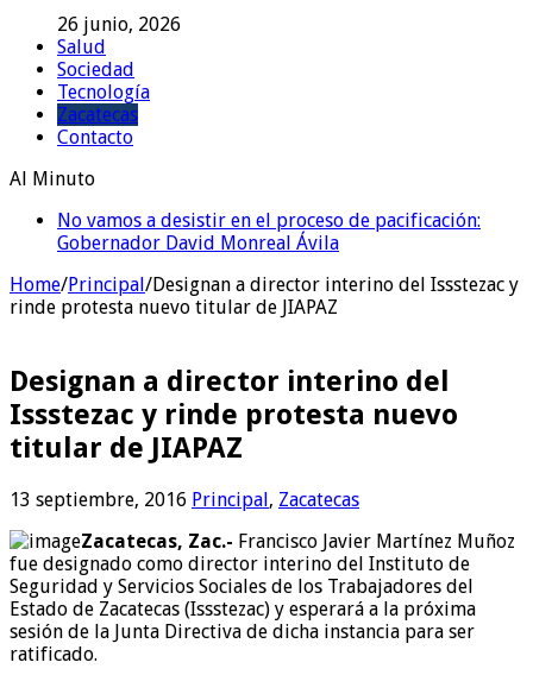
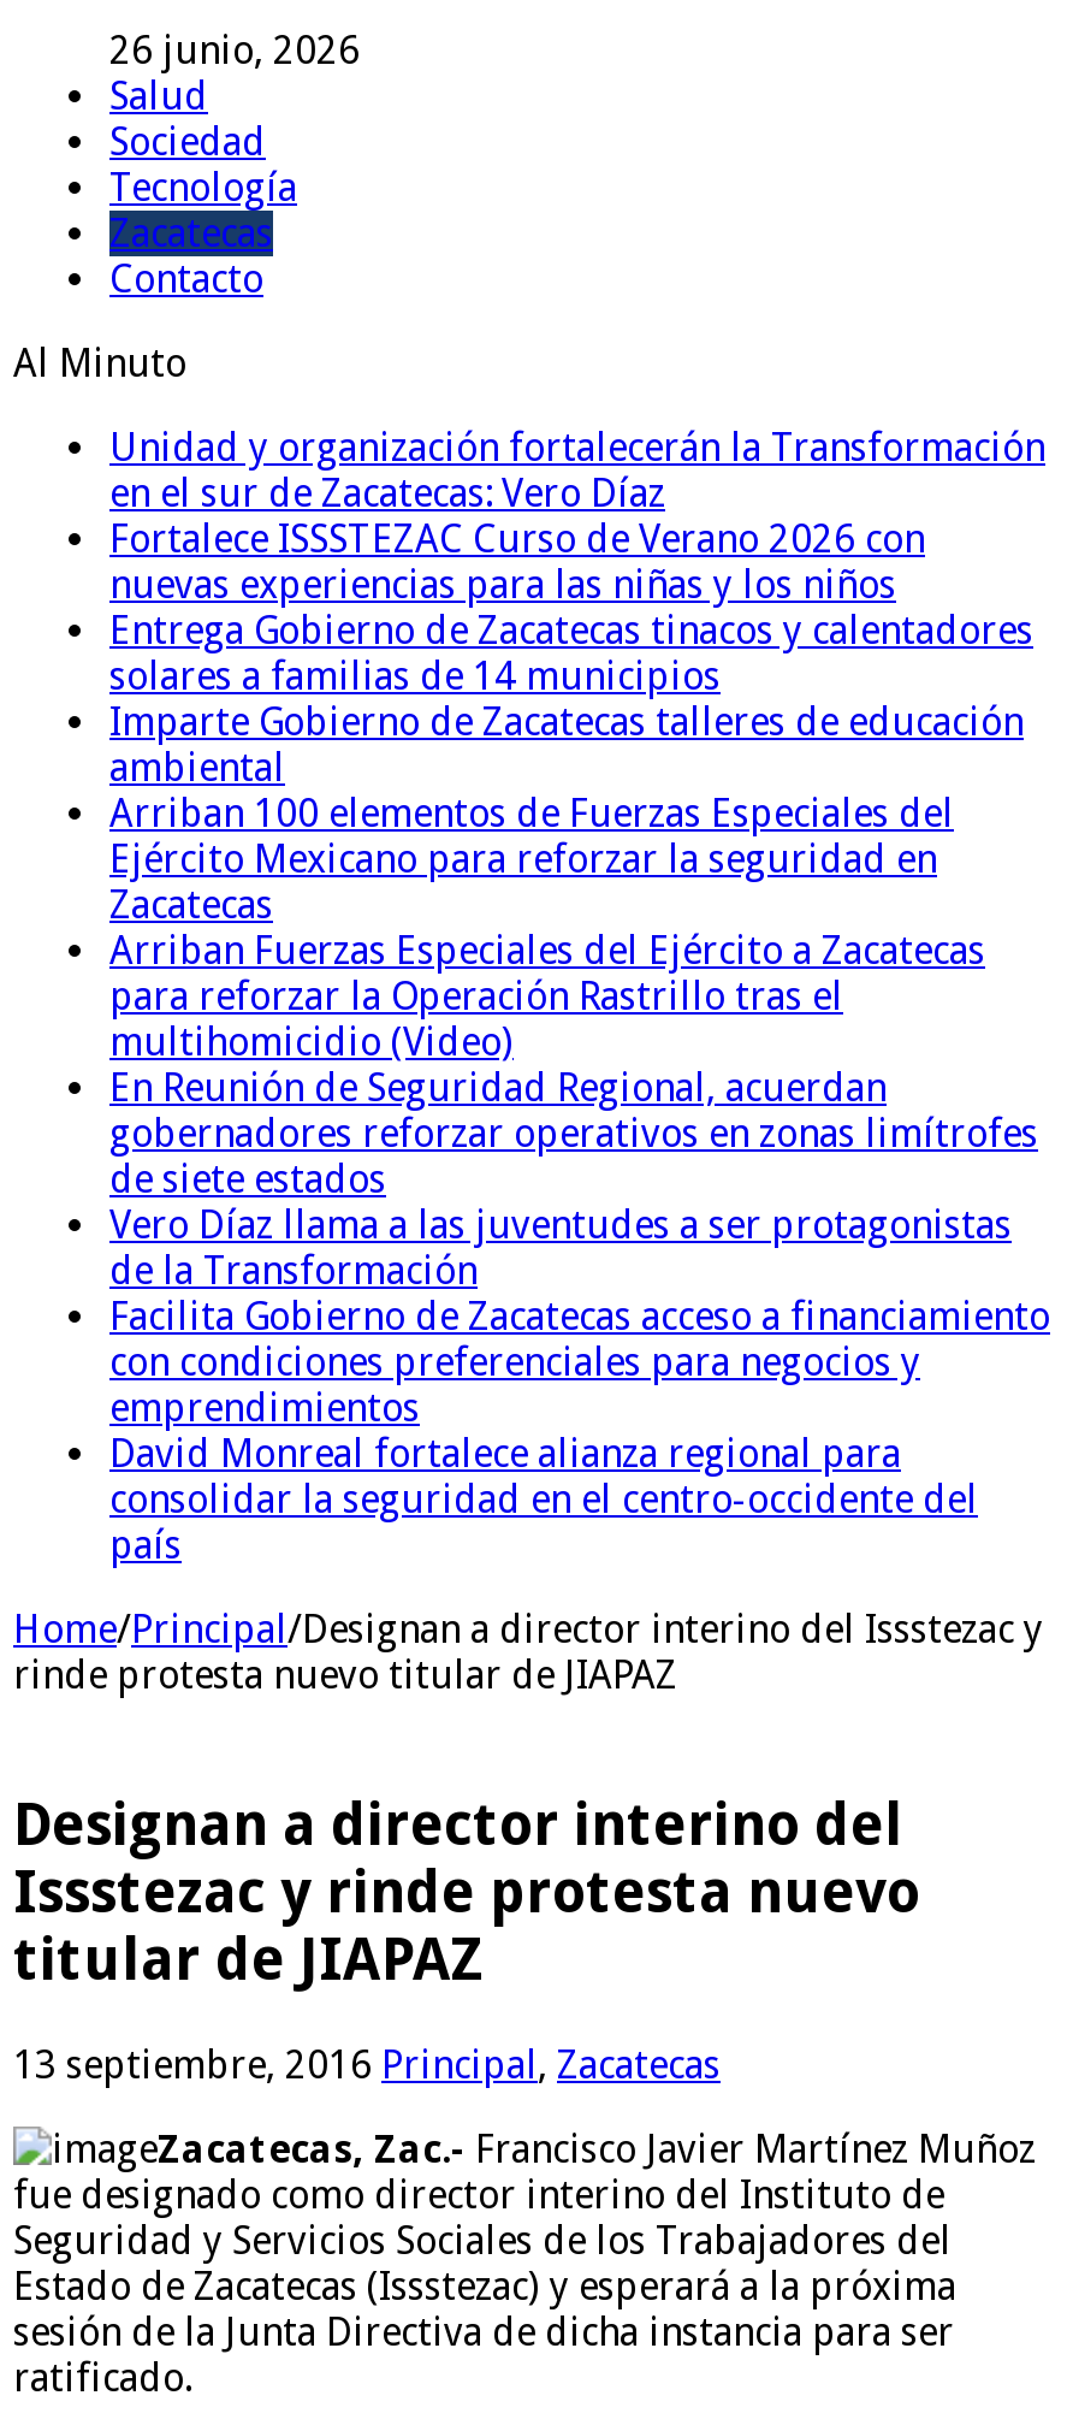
- No vamos a desistir en el proceso de pacificación:
- Gobernador David Monreal Ávila
+ Unidad y organización fortalecerán la Transformación
+ en el sur de Zacatecas: Vero Díaz
+ Fortalece ISSSTEZAC Curso de Verano 2026 con
+ nuevas experiencias para las niñas y los niños
+ Entrega Gobierno de Zacatecas tinacos y calentadores
+ solares a familias de 14 municipios
+ Imparte Gobierno de Zacatecas talleres de educación
+ ambiental
+ Arriban 100 elementos de Fuerzas Especiales del
+ Ejército Mexicano para reforzar la seguridad en
+ Zacatecas
+ Arriban Fuerzas Especiales del Ejército a Zacatecas
+ para reforzar la Operación Rastrillo tras el
+ multihomicidio (Video)
+ En Reunión de Seguridad Regional, acuerdan
+ gobernadores reforzar operativos en zonas limítrofes
+ de siete estados
+ Vero Díaz llama a las juventudes a ser protagonistas
+ de la Transformación
+ Facilita Gobierno de Zacatecas acceso a financiamiento
+ con condiciones preferenciales para negocios y
+ emprendimientos
+ David Monreal fortalece alianza regional para
+ consolidar la seguridad en el centro-occidente del
+ país
